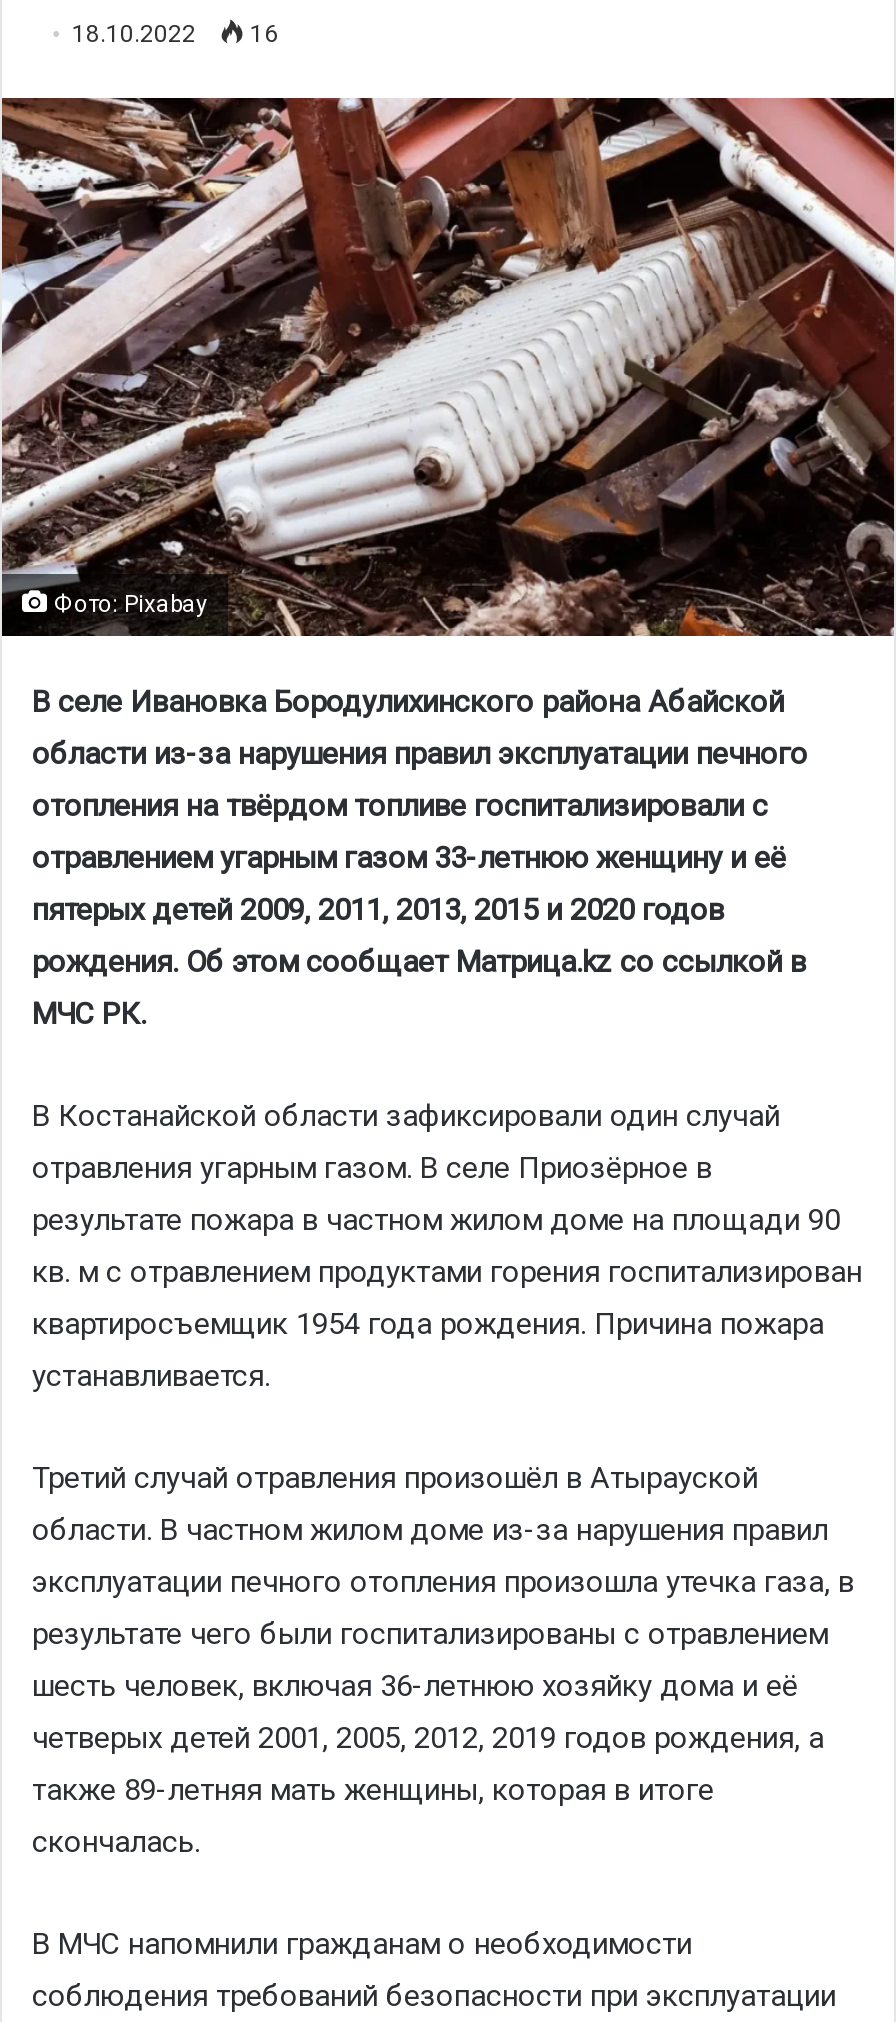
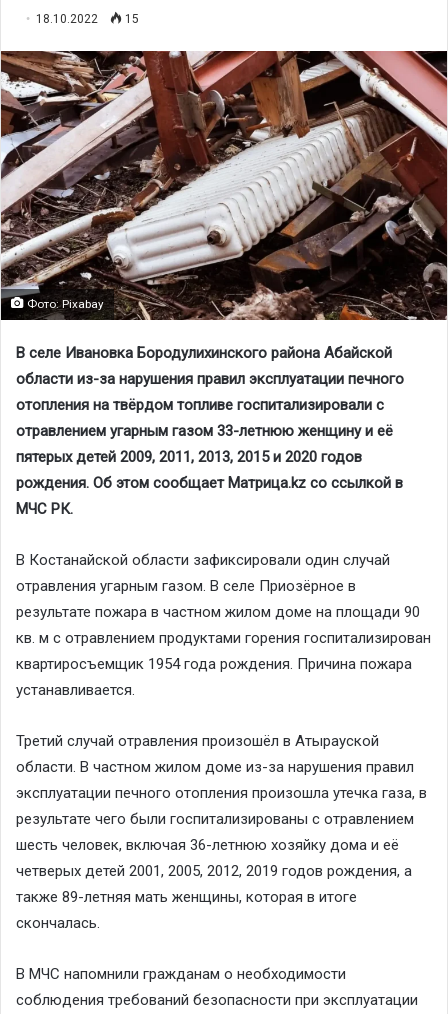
- 18.10.2022 16
+ 18.10.2022 15
